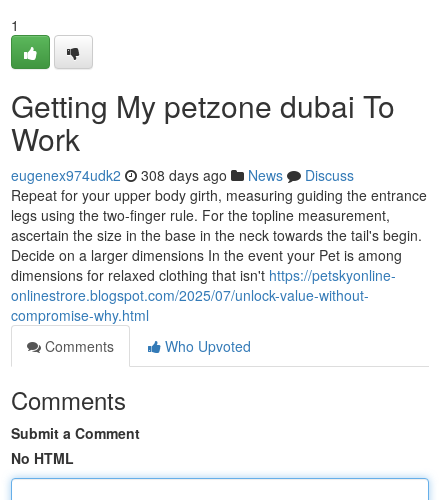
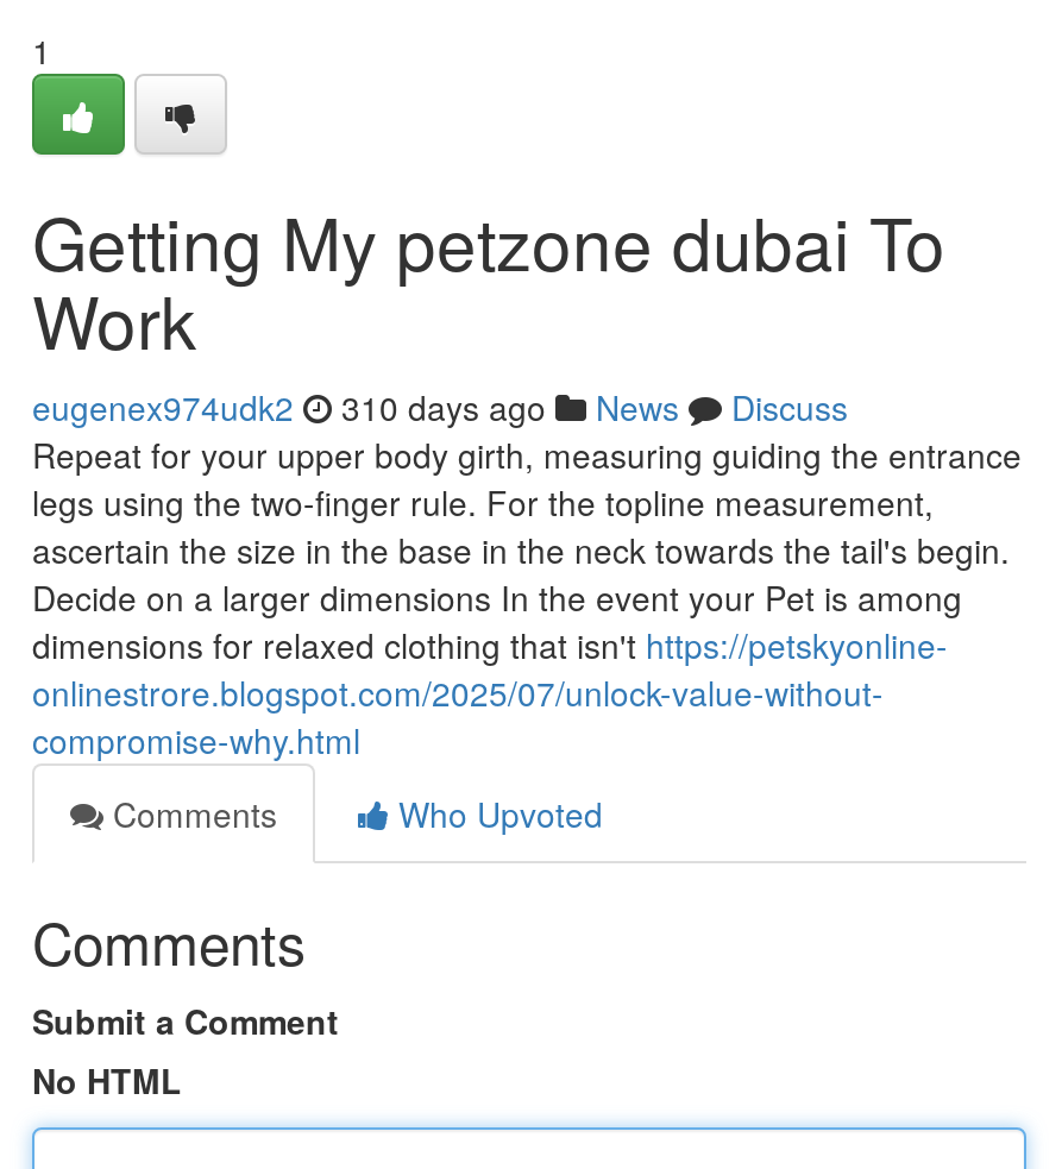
- eugenex974udk2 308 days ago News Discuss
+ eugenex974udk2 310 days ago News Discuss
